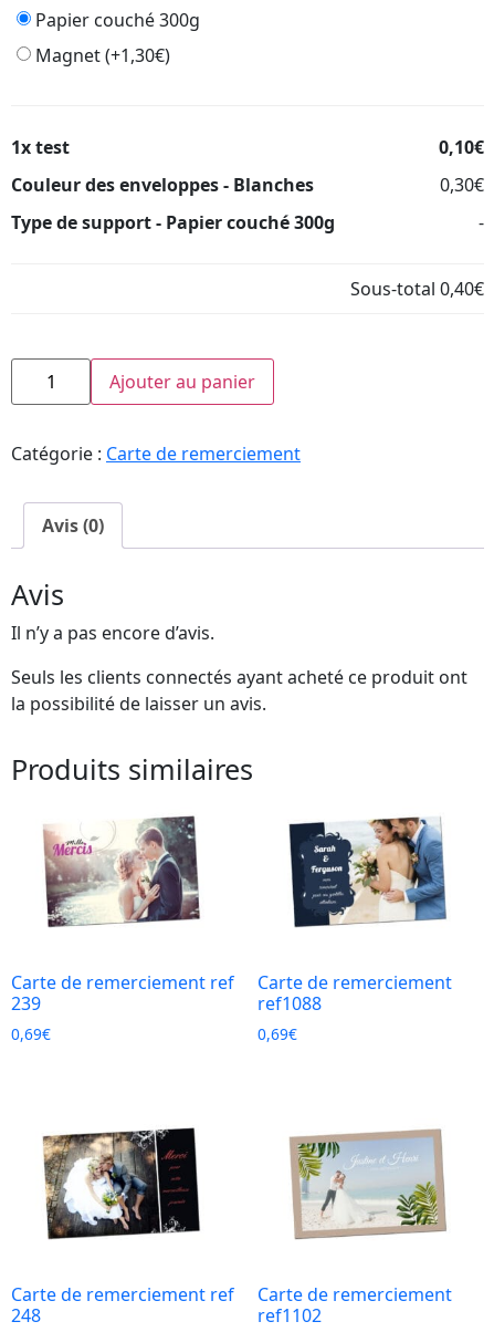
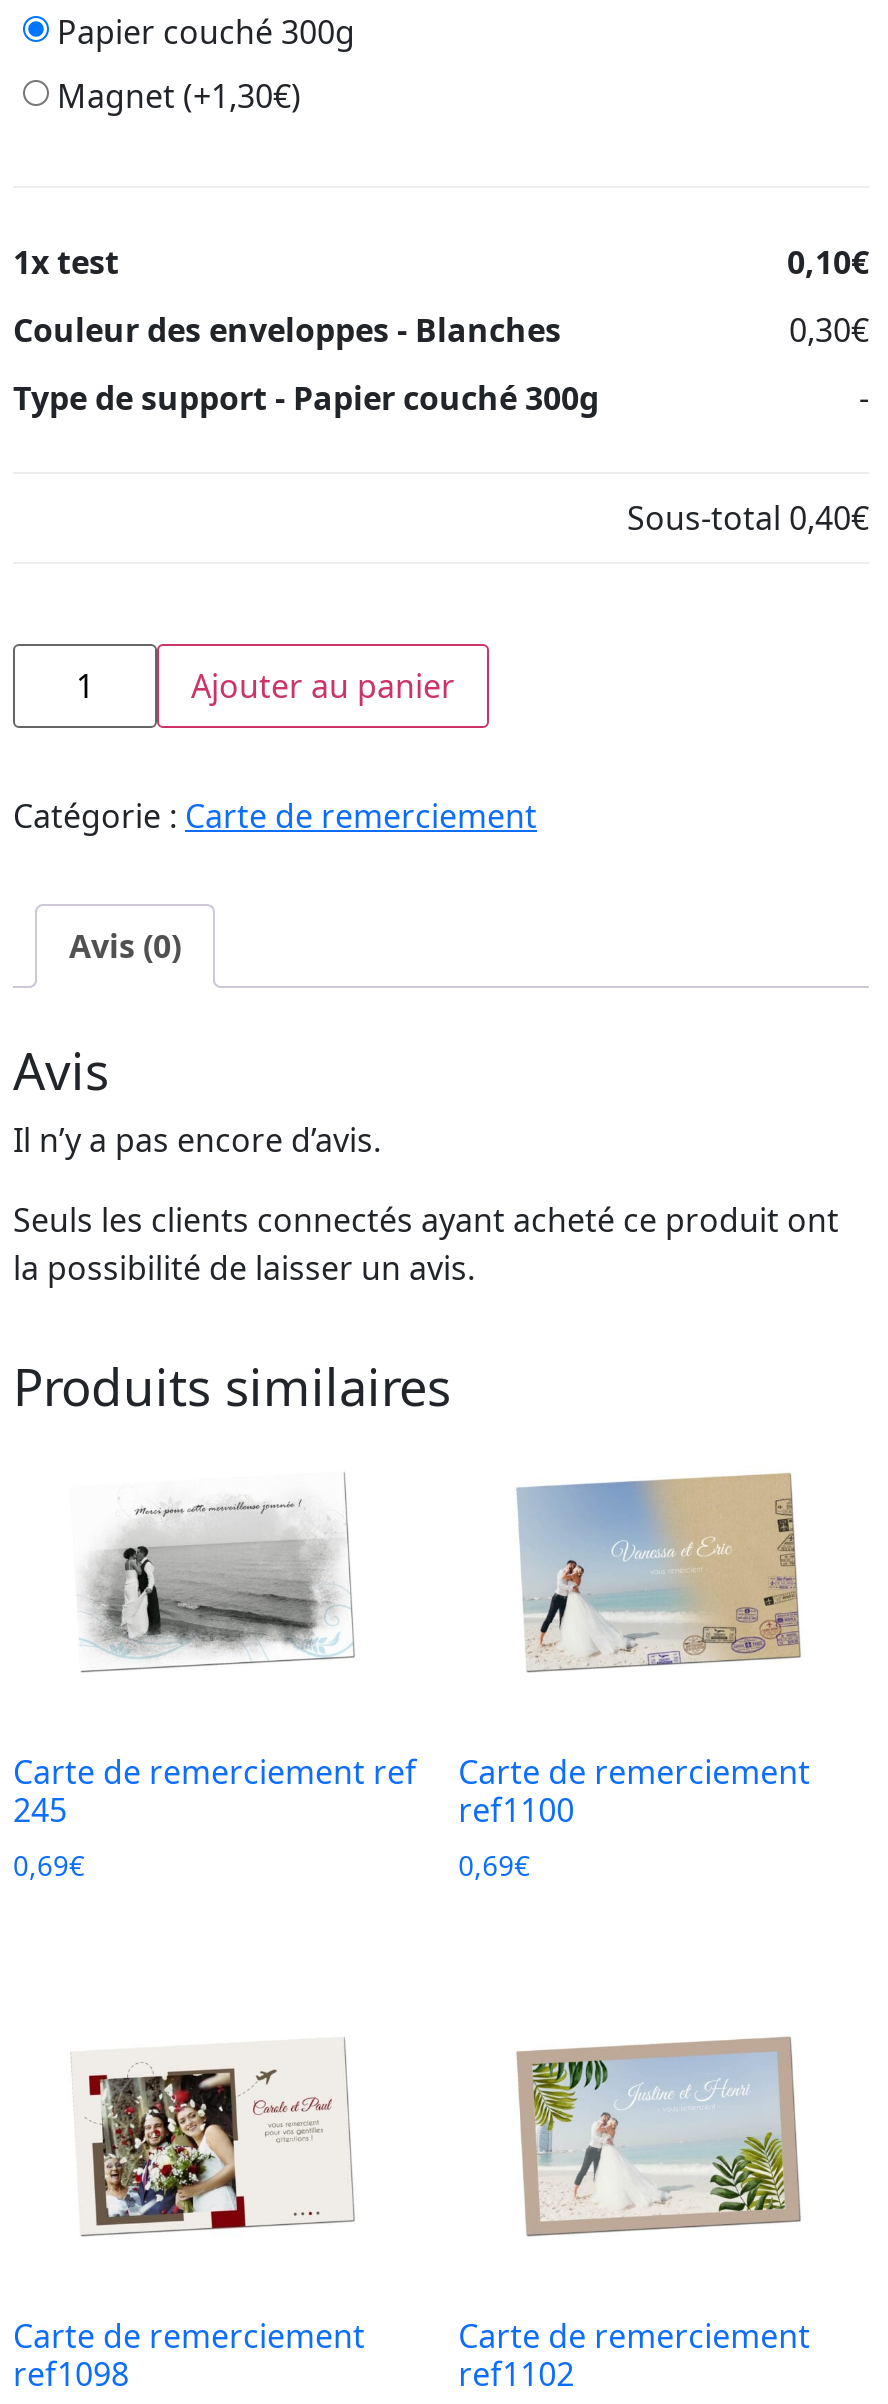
- [image]
+ [image]

- [image]
+ [image]

- 239
+ 245

- ref1088
+ ref1100

- [image]
- Carte de remerciement ref
- 248
+ [image]
+ Carte de remerciement
+ ref1098
